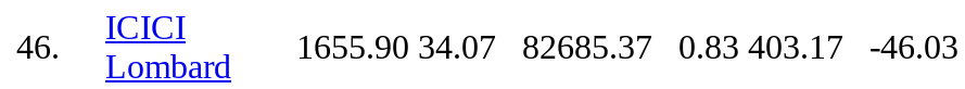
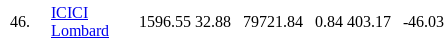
- 1655.90 34.07
+ 1596.55 32.88

- 82685.37
+ 79721.84

- 0.83 403.17
+ 0.84 403.17
